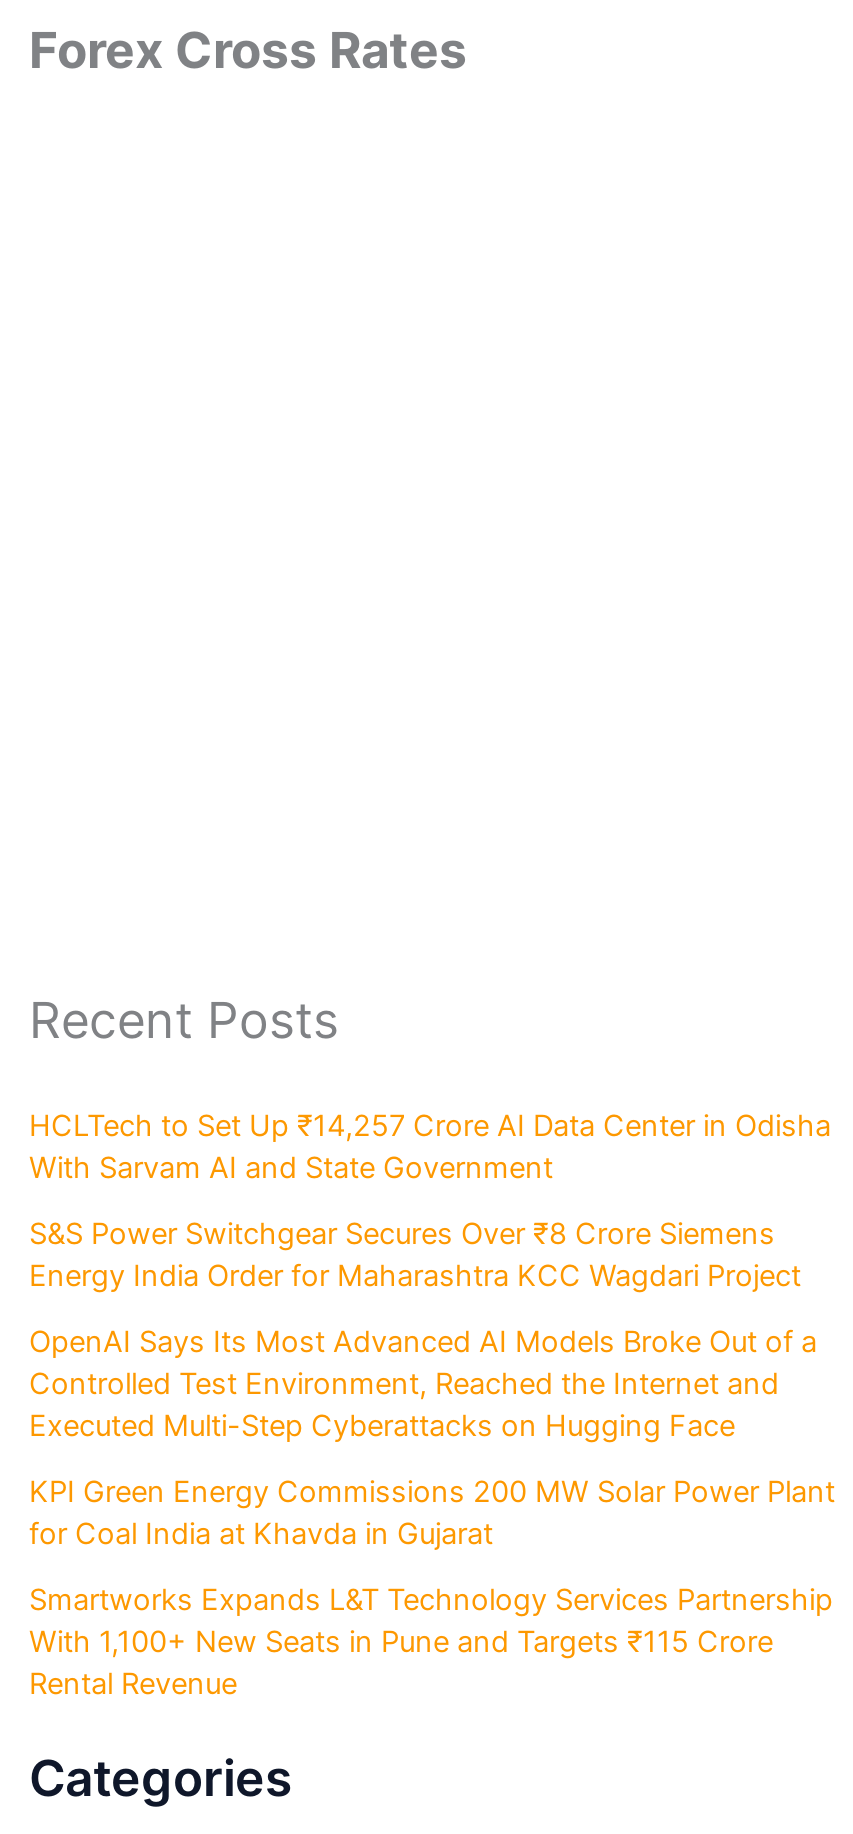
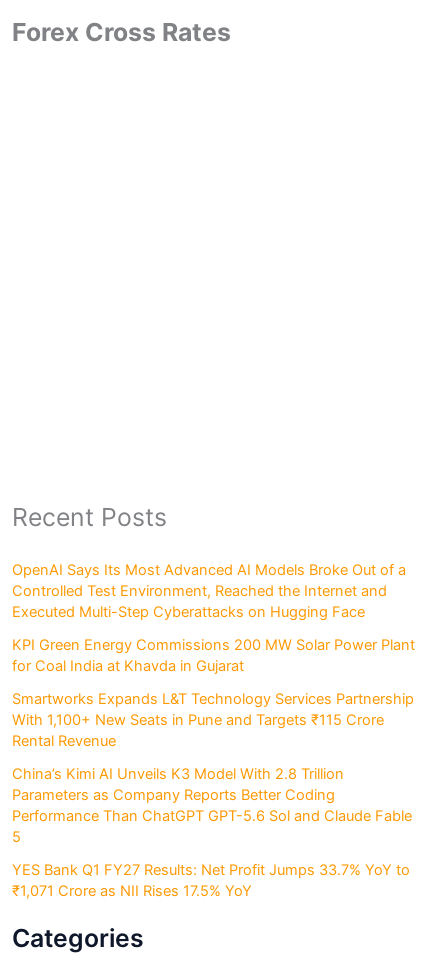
- HCLTech to Set Up ₹14,257 Crore AI Data Center in Odisha
- With Sarvam AI and State Government
- S&S Power Switchgear Secures Over ₹8 Crore Siemens
- Energy India Order for Maharashtra KCC Wagdari Project

moved up: OpenAI Says Its Most Advanced AI Models Broke Out of a | Controlled Test Environment, Reached the Internet and | Executed Multi-Step Cyberattacks on Hugging Face | KPI Green Energy Commissions 200 MW Solar Power Plant | for Coal India at Khavda in Gujarat | Smartworks Expands L&T Technology Services Partnership | With 1,100+ New Seats in Pune and Targets ₹115 Crore | Rental Revenue

+ China’s Kimi AI Unveils K3 Model With 2.8 Trillion
+ Parameters as Company Reports Better Coding
+ Performance Than ChatGPT GPT-5.6 Sol and Claude Fable
+ 5
+ YES Bank Q1 FY27 Results: Net Profit Jumps 33.7% YoY to
+ ₹1,071 Crore as NII Rises 17.5% YoY
